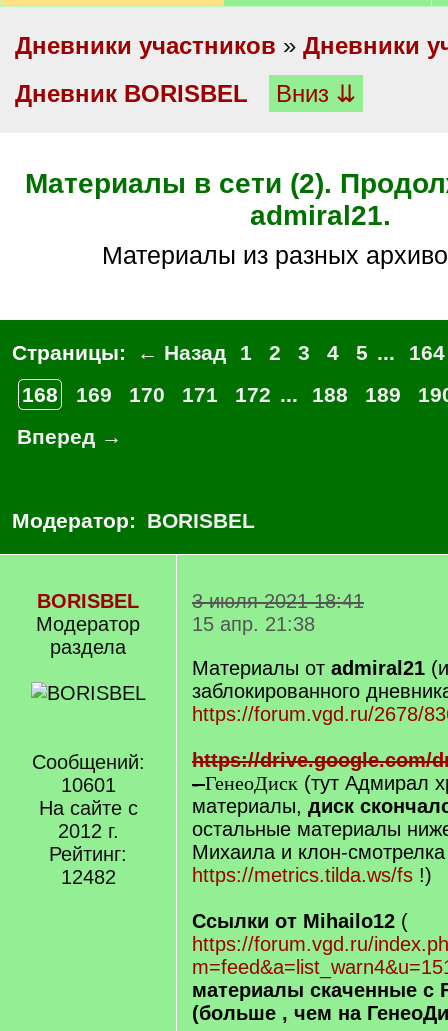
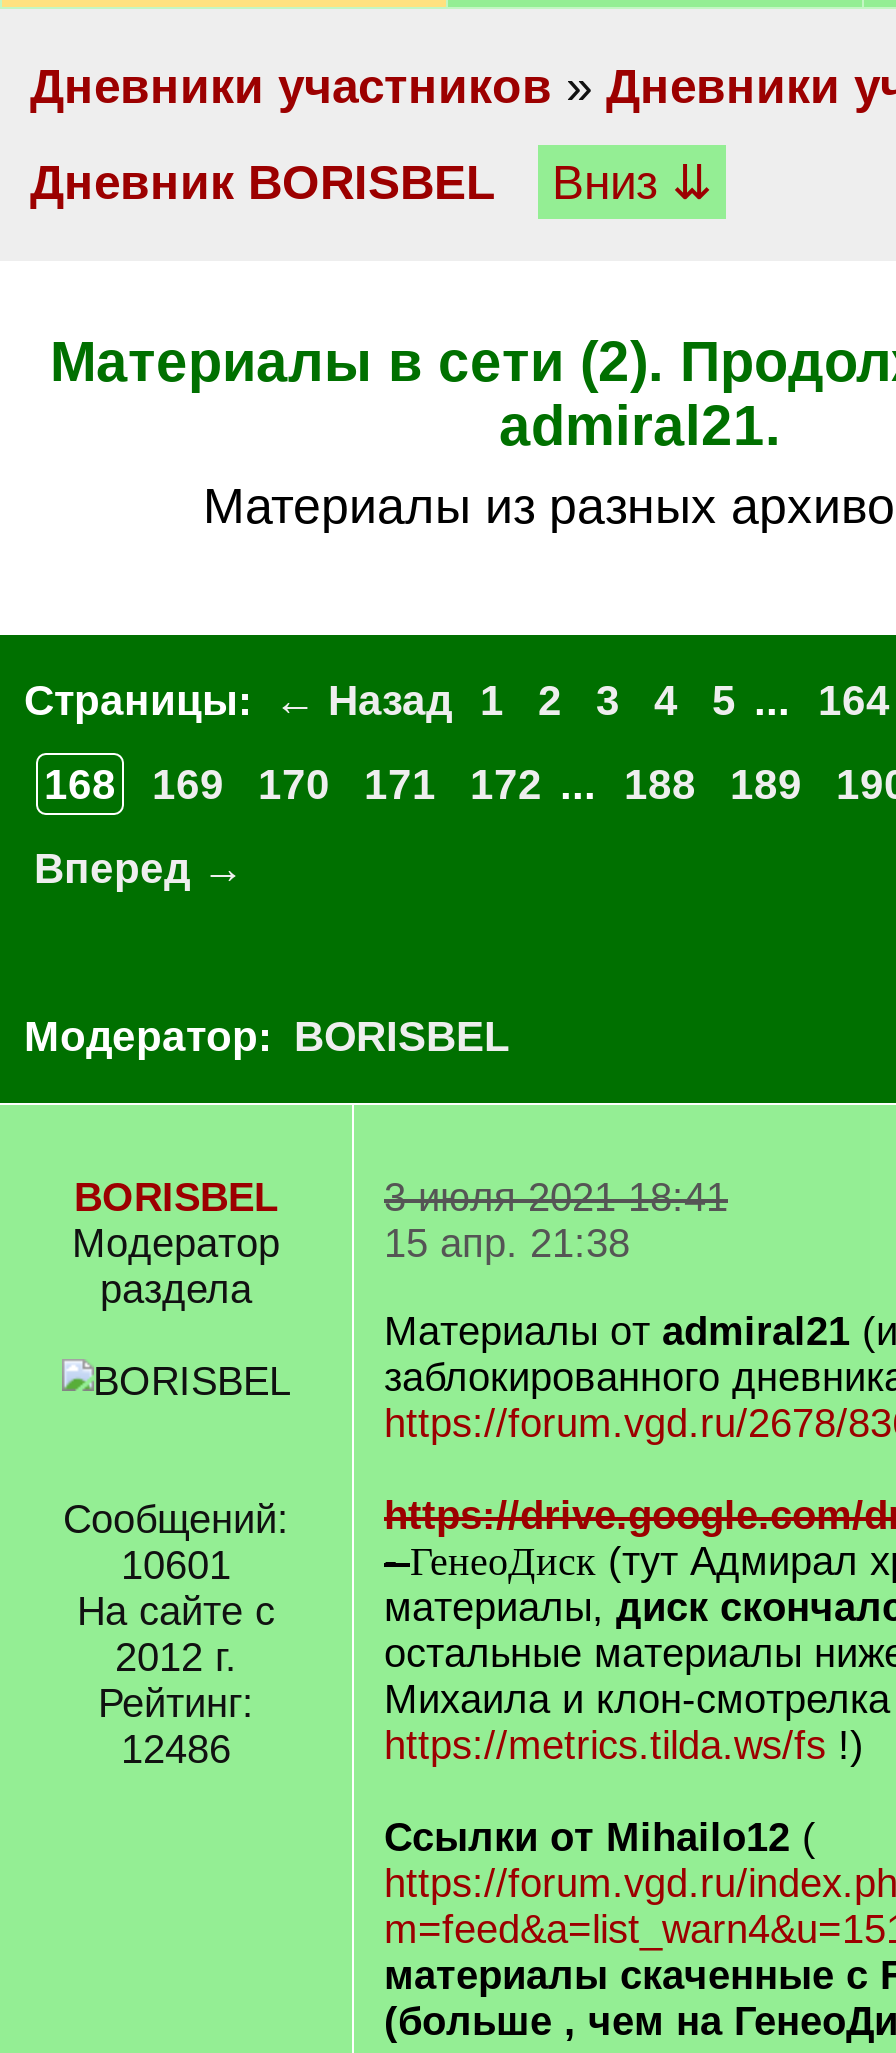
- 12482
+ 12486
